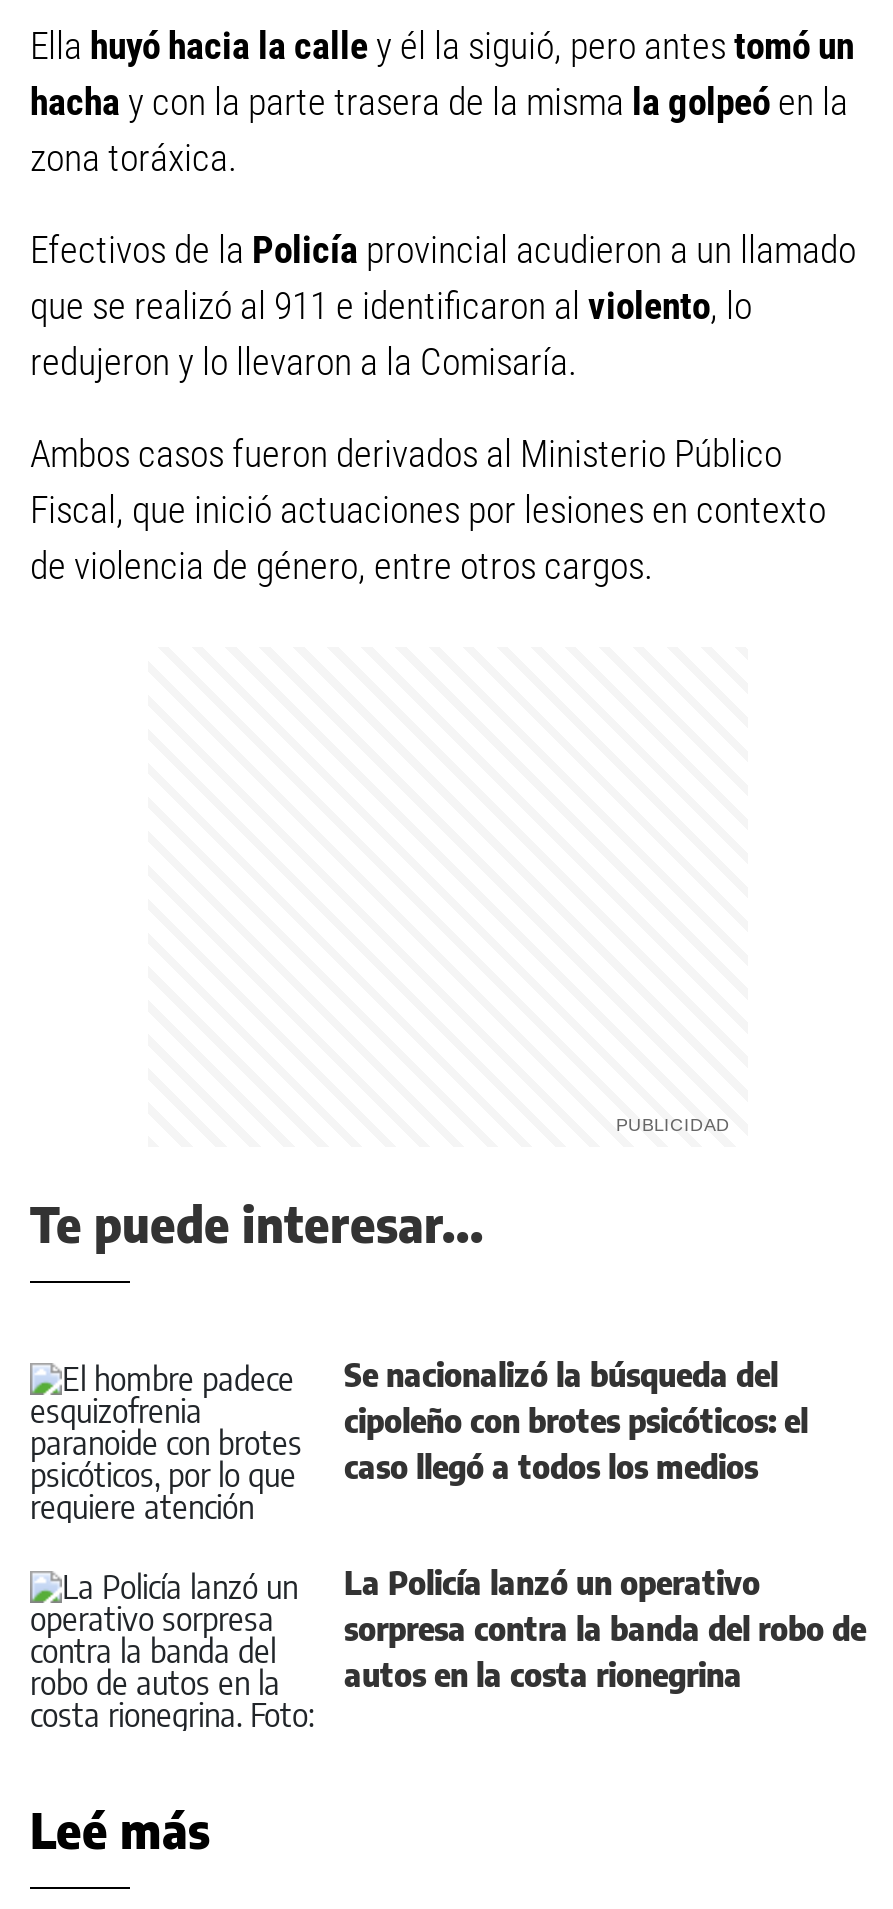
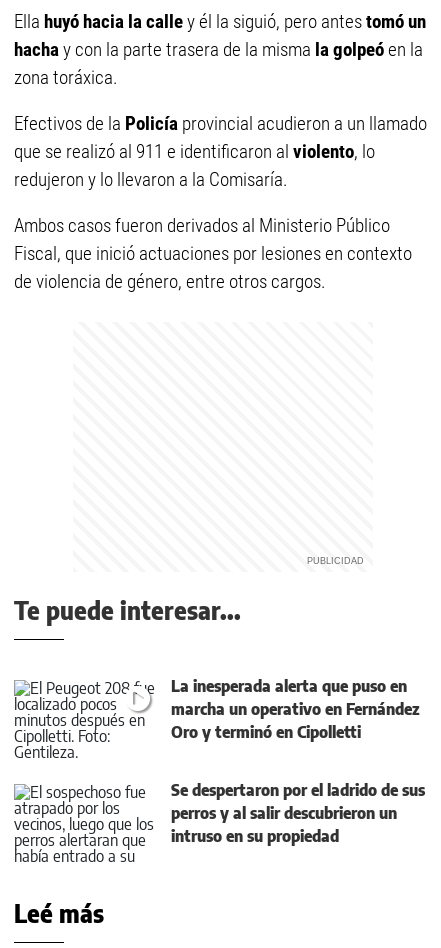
- [image]
- Se nacionalizó la búsqueda del
- cipoleño con brotes psicóticos: el
- caso llegó a todos los medios
+ [image]
+ La inesperada alerta que puso en
+ marcha un operativo en Fernández
+ Oro y terminó en Cipolletti

- [image]
- La Policía lanzó un operativo
- sorpresa contra la banda del robo de
- autos en la costa rionegrina
+ [image]
+ Se despertaron por el ladrido de sus
+ perros y al salir descubrieron un
+ intruso en su propiedad
